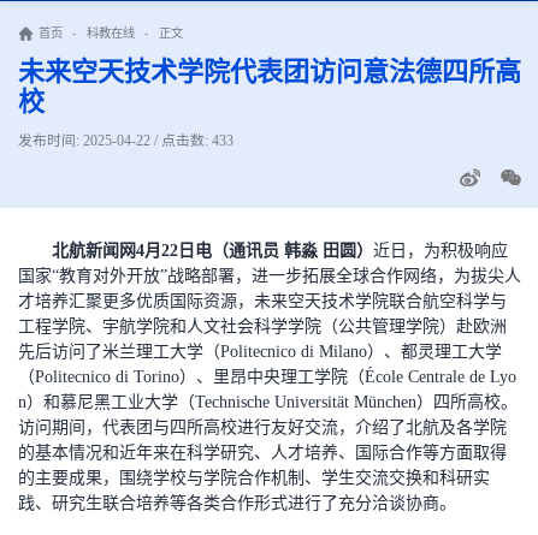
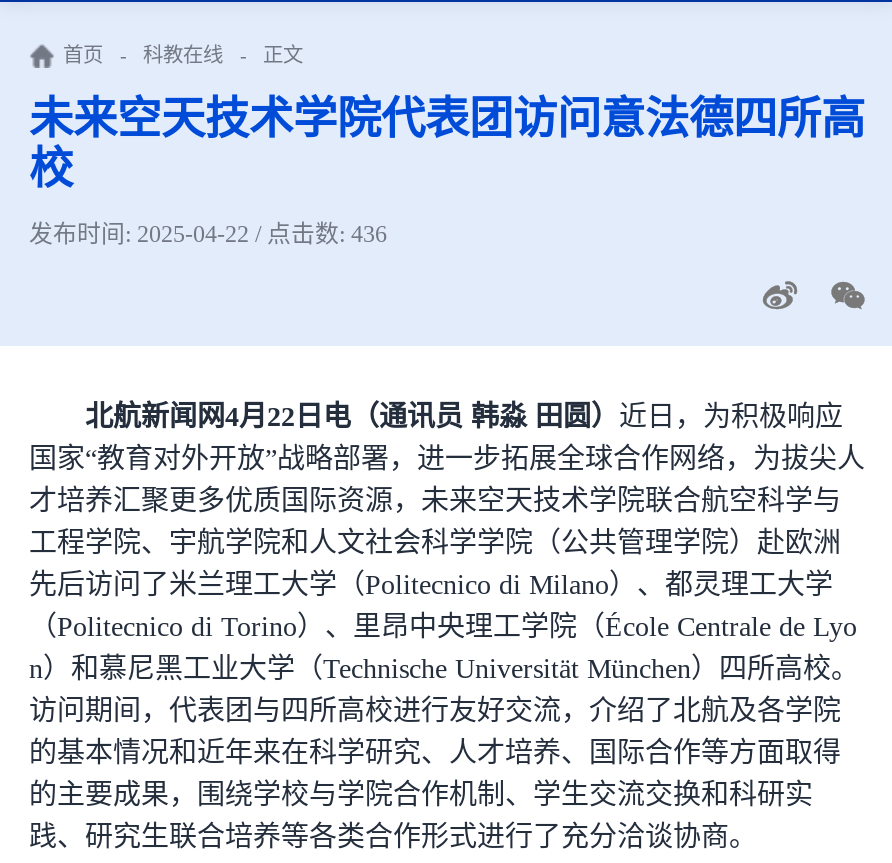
- 发布时间: 2025-04-22 / 点击数: 433
+ 发布时间: 2025-04-22 / 点击数: 436
